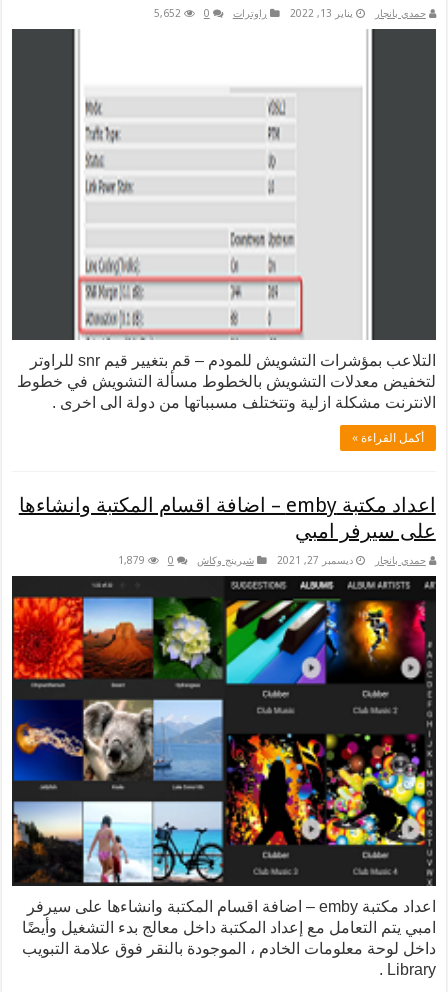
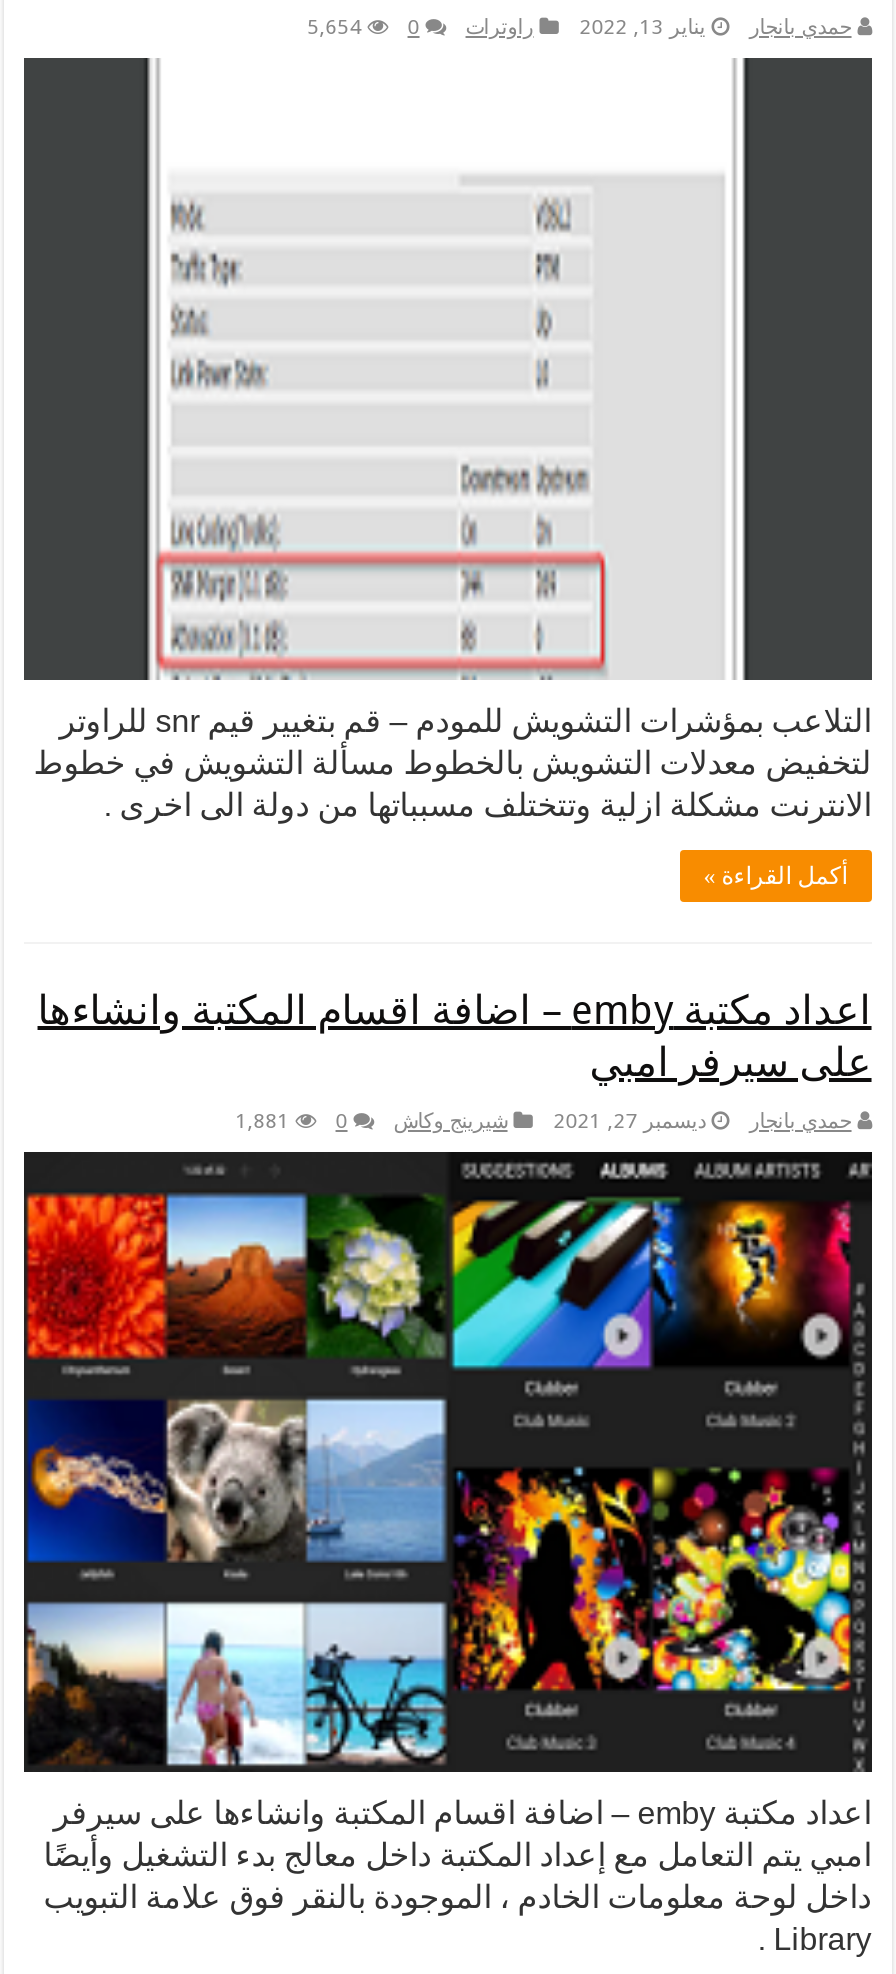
- راوترات 0 5,652
+ راوترات 0 5,654

- 1,879
+ 1,881
